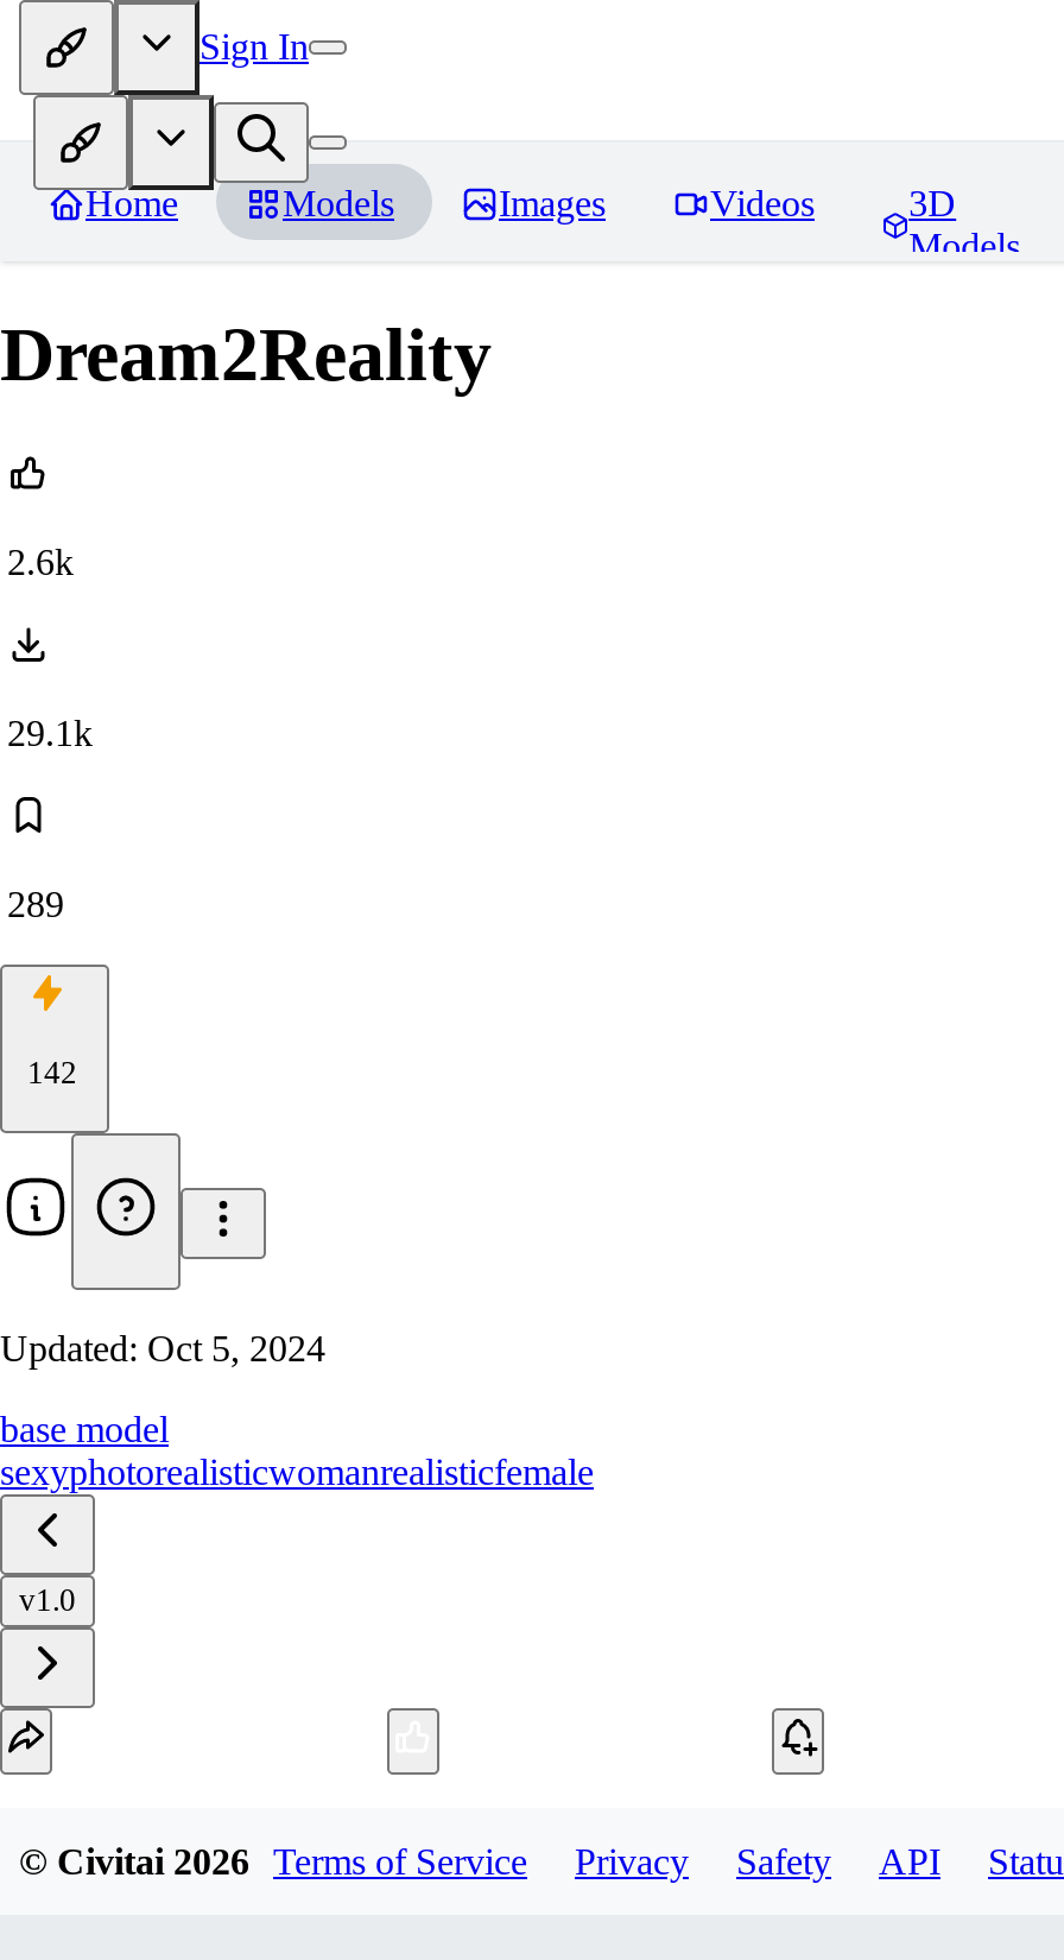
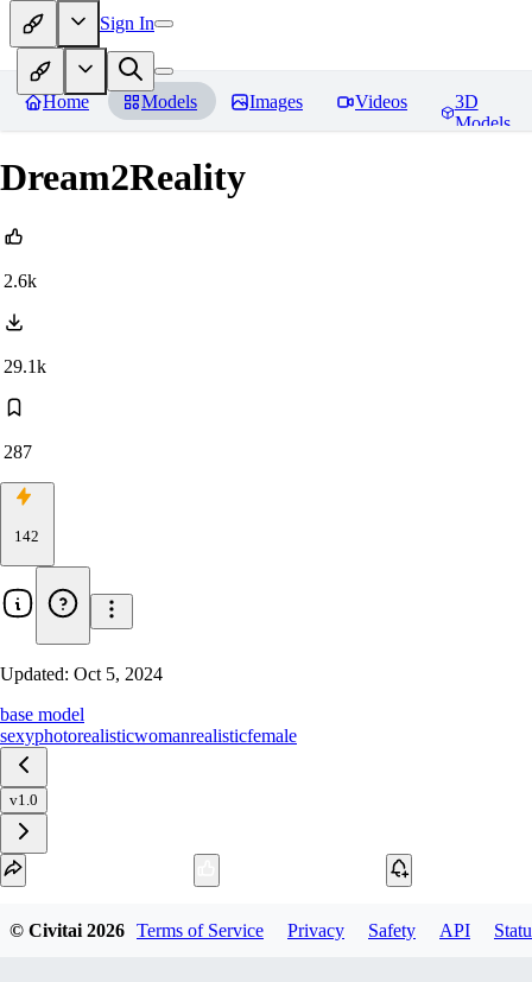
- 289
+ 287
